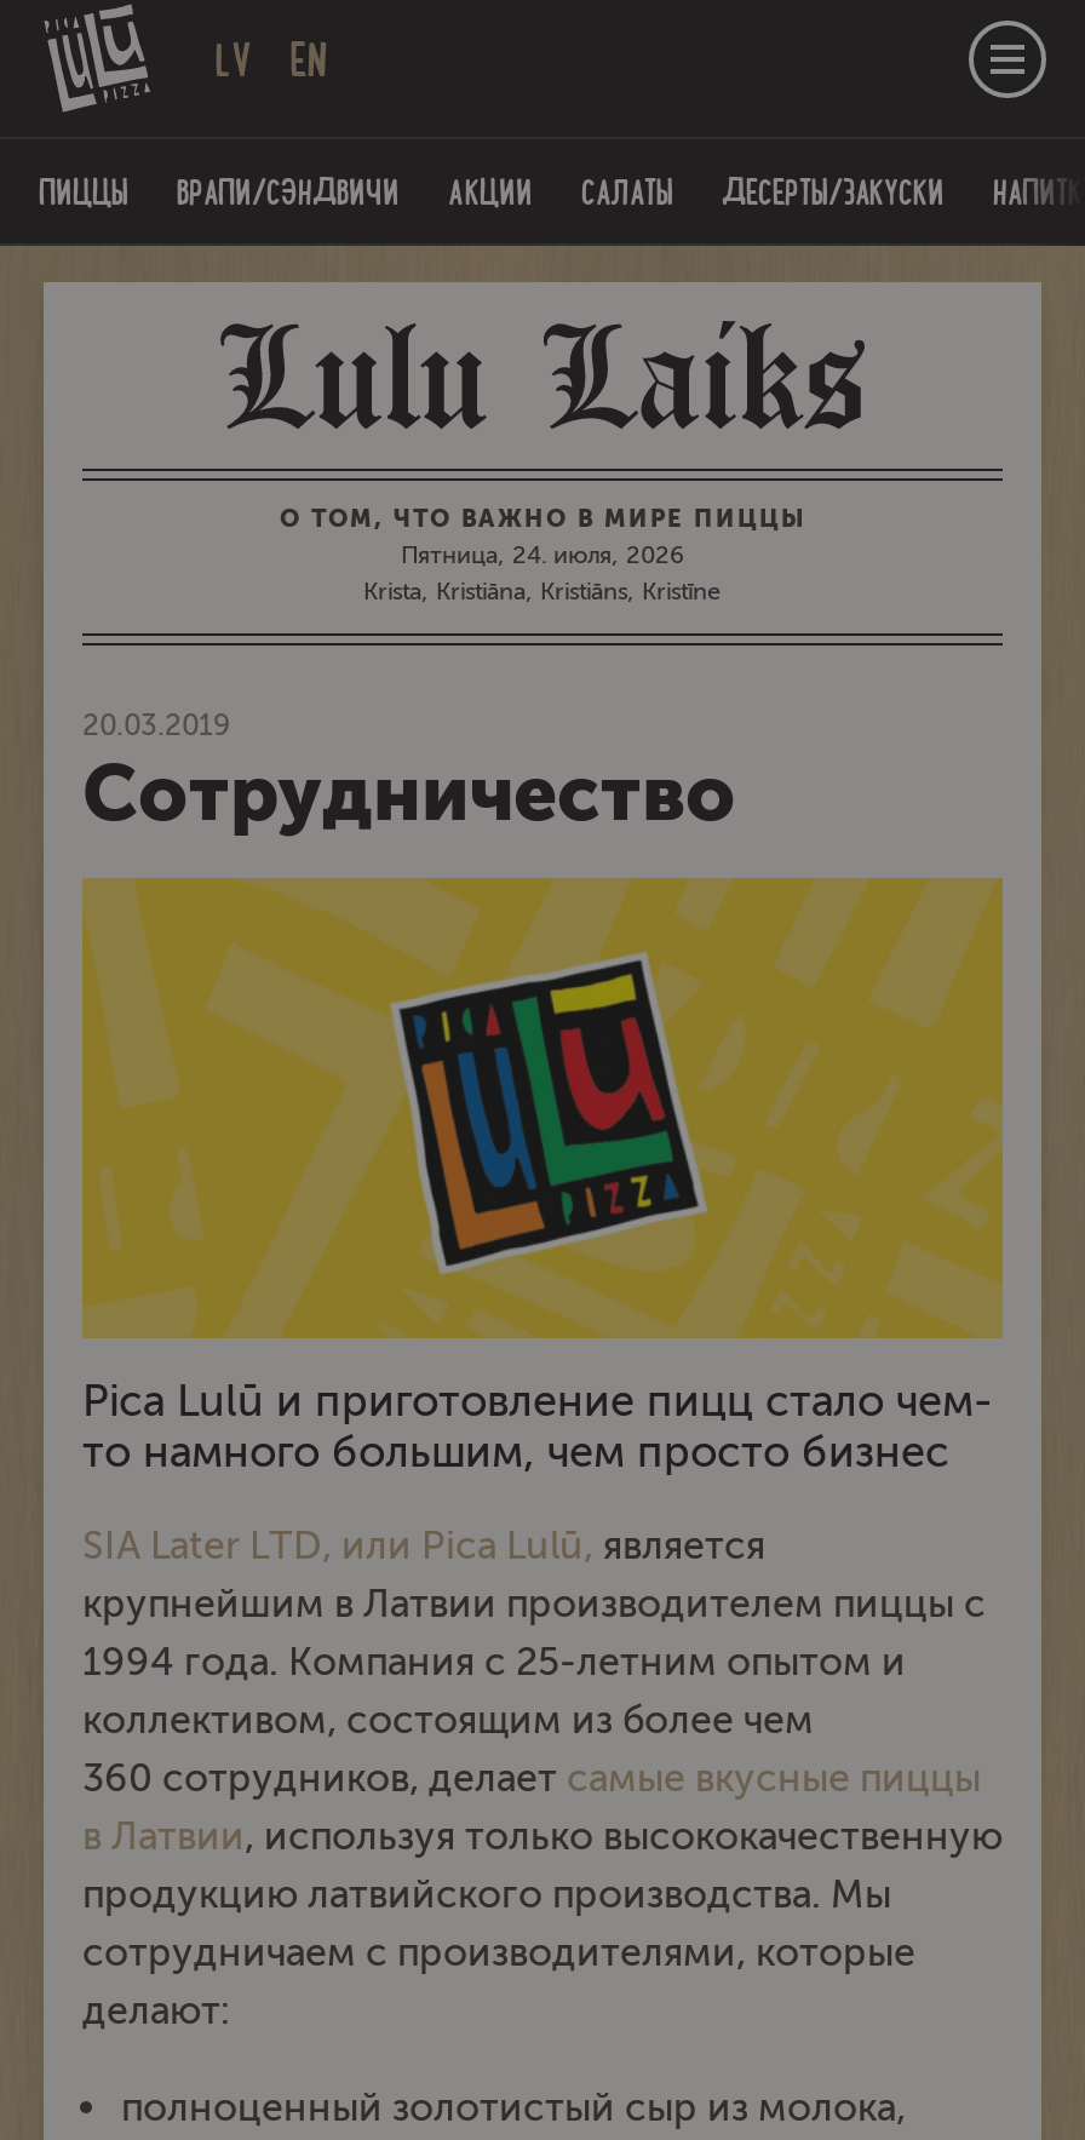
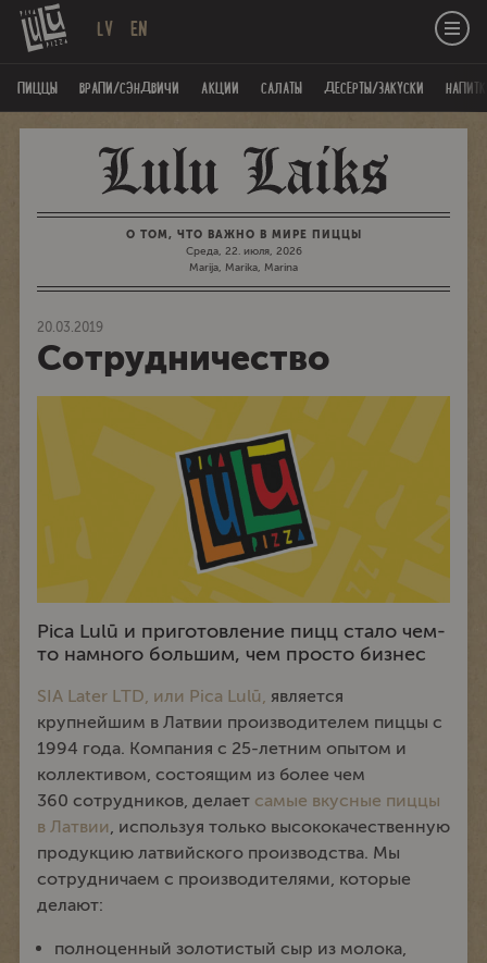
- Пятница, 24. июля, 2026
- Krista, Kristiāna, Kristiāns, Kristīne
+ Среда, 22. июля, 2026
+ Marija, Marika, Marina
